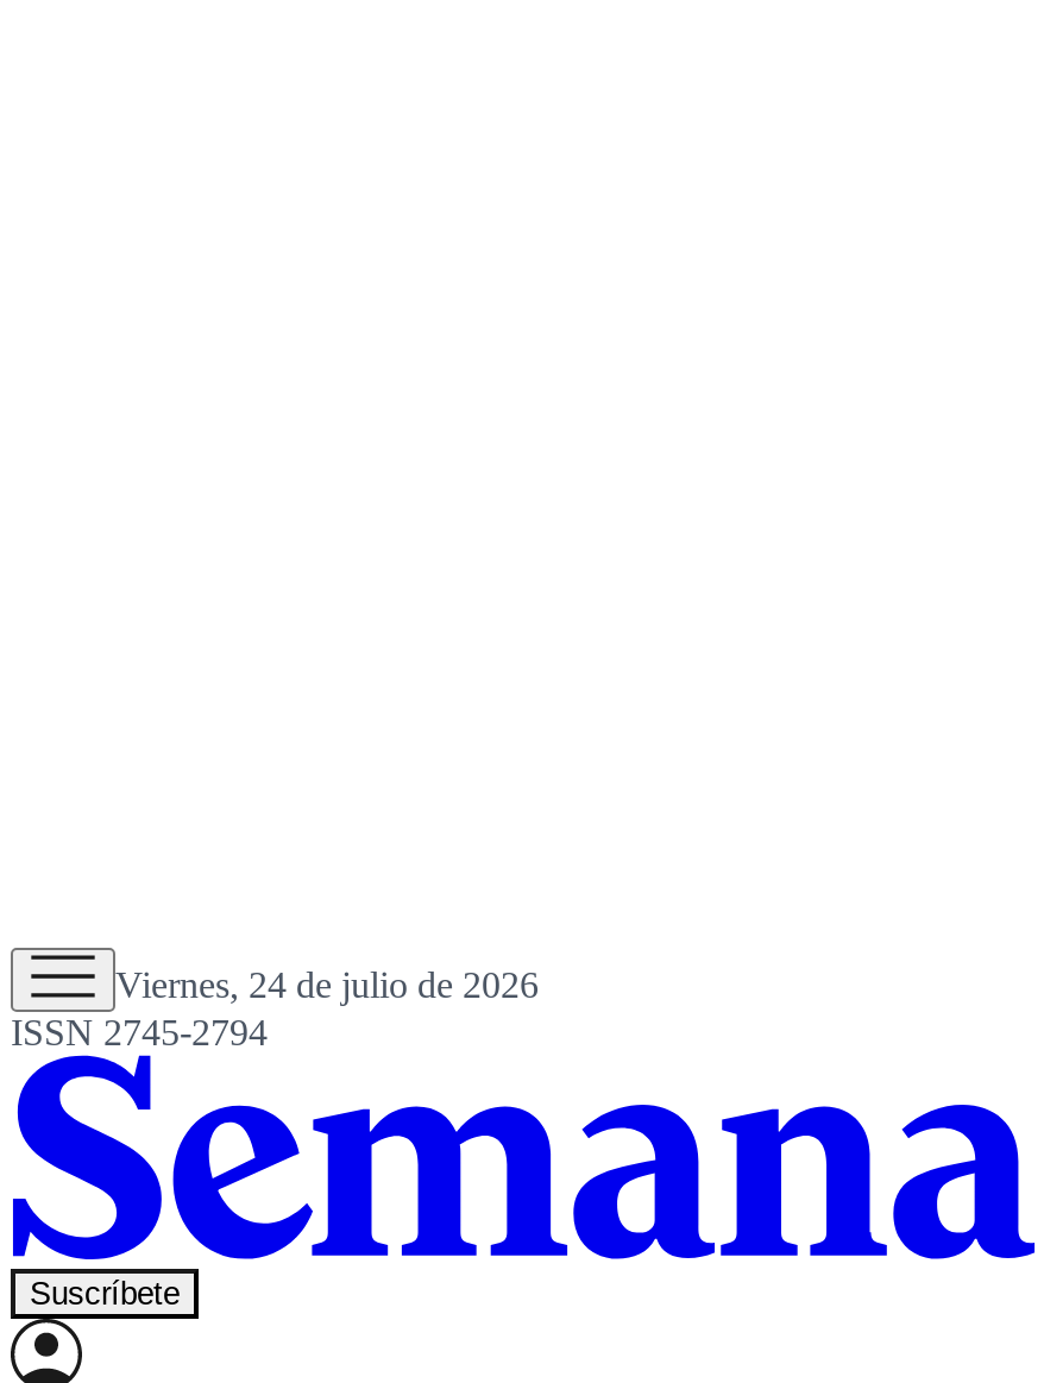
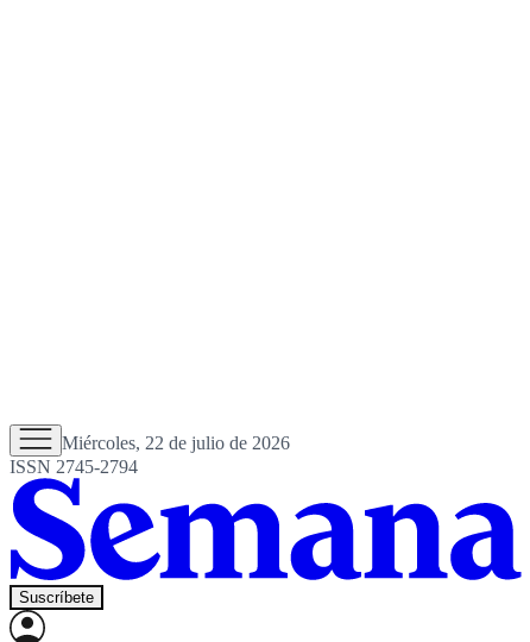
- Viernes, 24 de julio de 2026
+ Miércoles, 22 de julio de 2026
